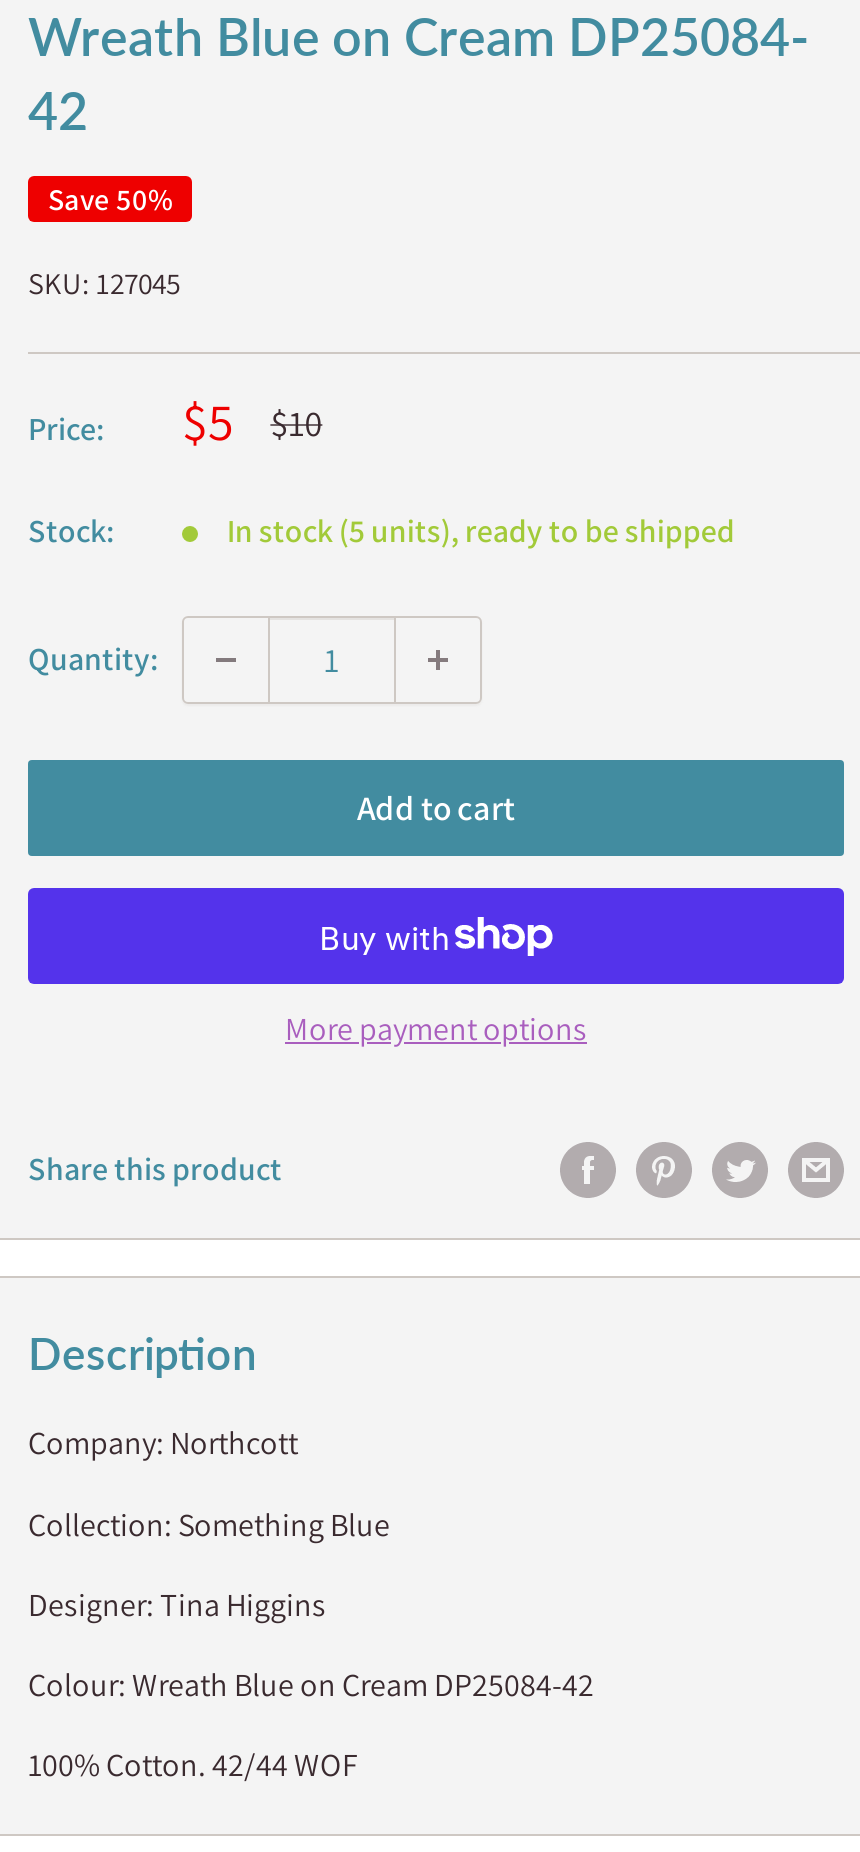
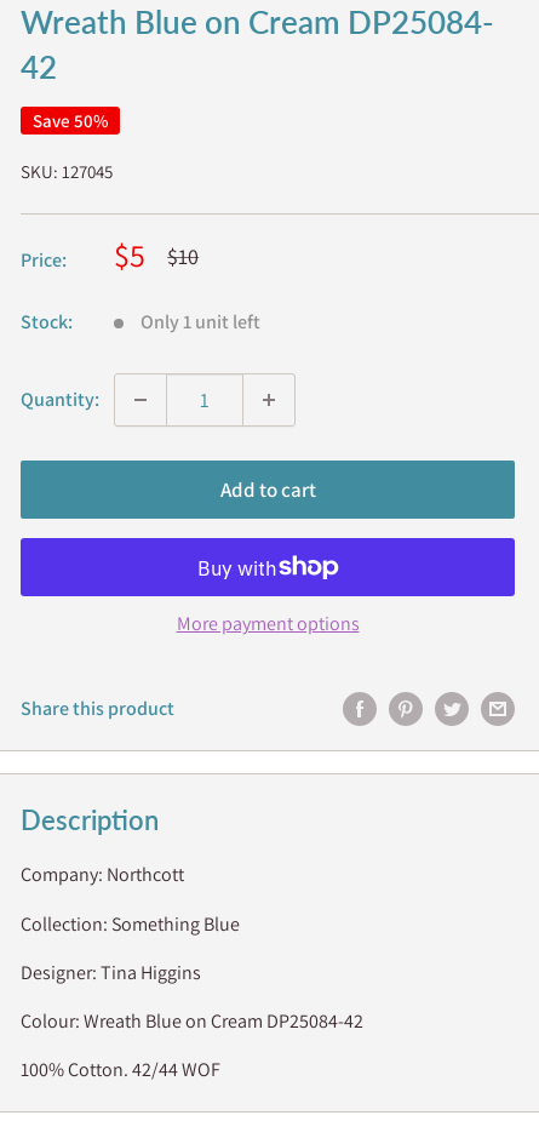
- In stock (5 units), ready to be shipped
+ Only 1 unit left
